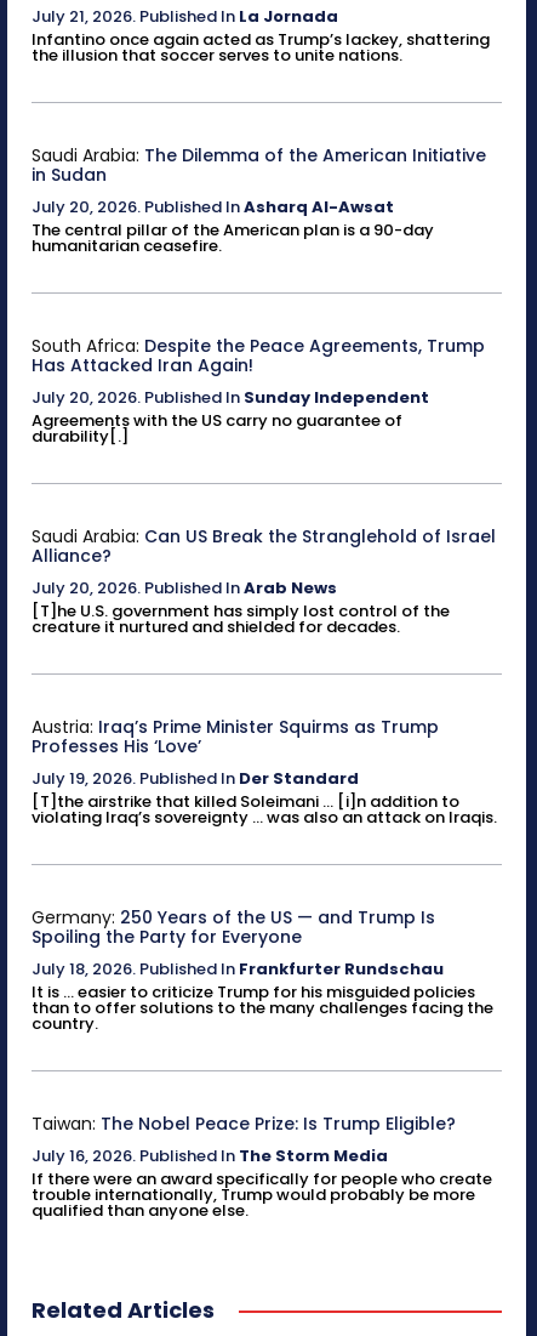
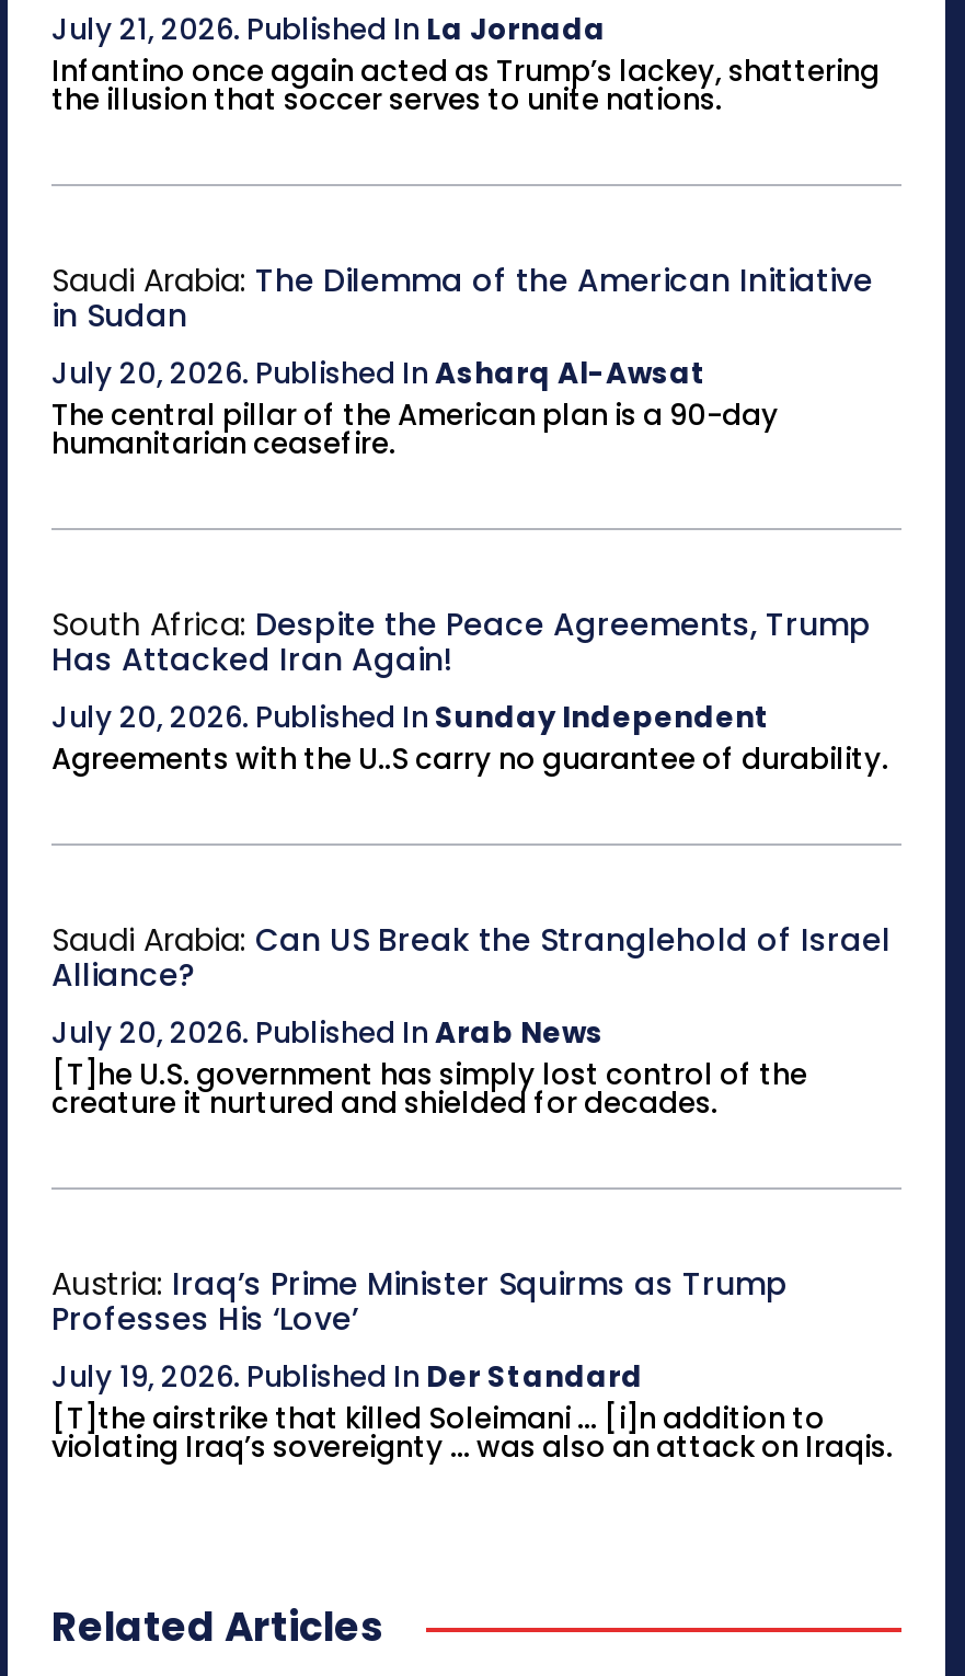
- Agreements with the US carry no guarantee of
- durability[.]
+ Agreements with the U..S carry no guarantee of durability.

- Germany: 250 Years of the US — and Trump Is
- Spoiling the Party for Everyone
- July 18, 2026. Published In Frankfurter Rundschau
- It is ... easier to criticize Trump for his misguided policies
- than to offer solutions to the many challenges facing the
- country.

- Taiwan: The Nobel Peace Prize: Is Trump Eligible?
- July 16, 2026. Published In The Storm Media
- If there were an award specifically for people who create
- trouble internationally, Trump would probably be more
- qualified than anyone else.
